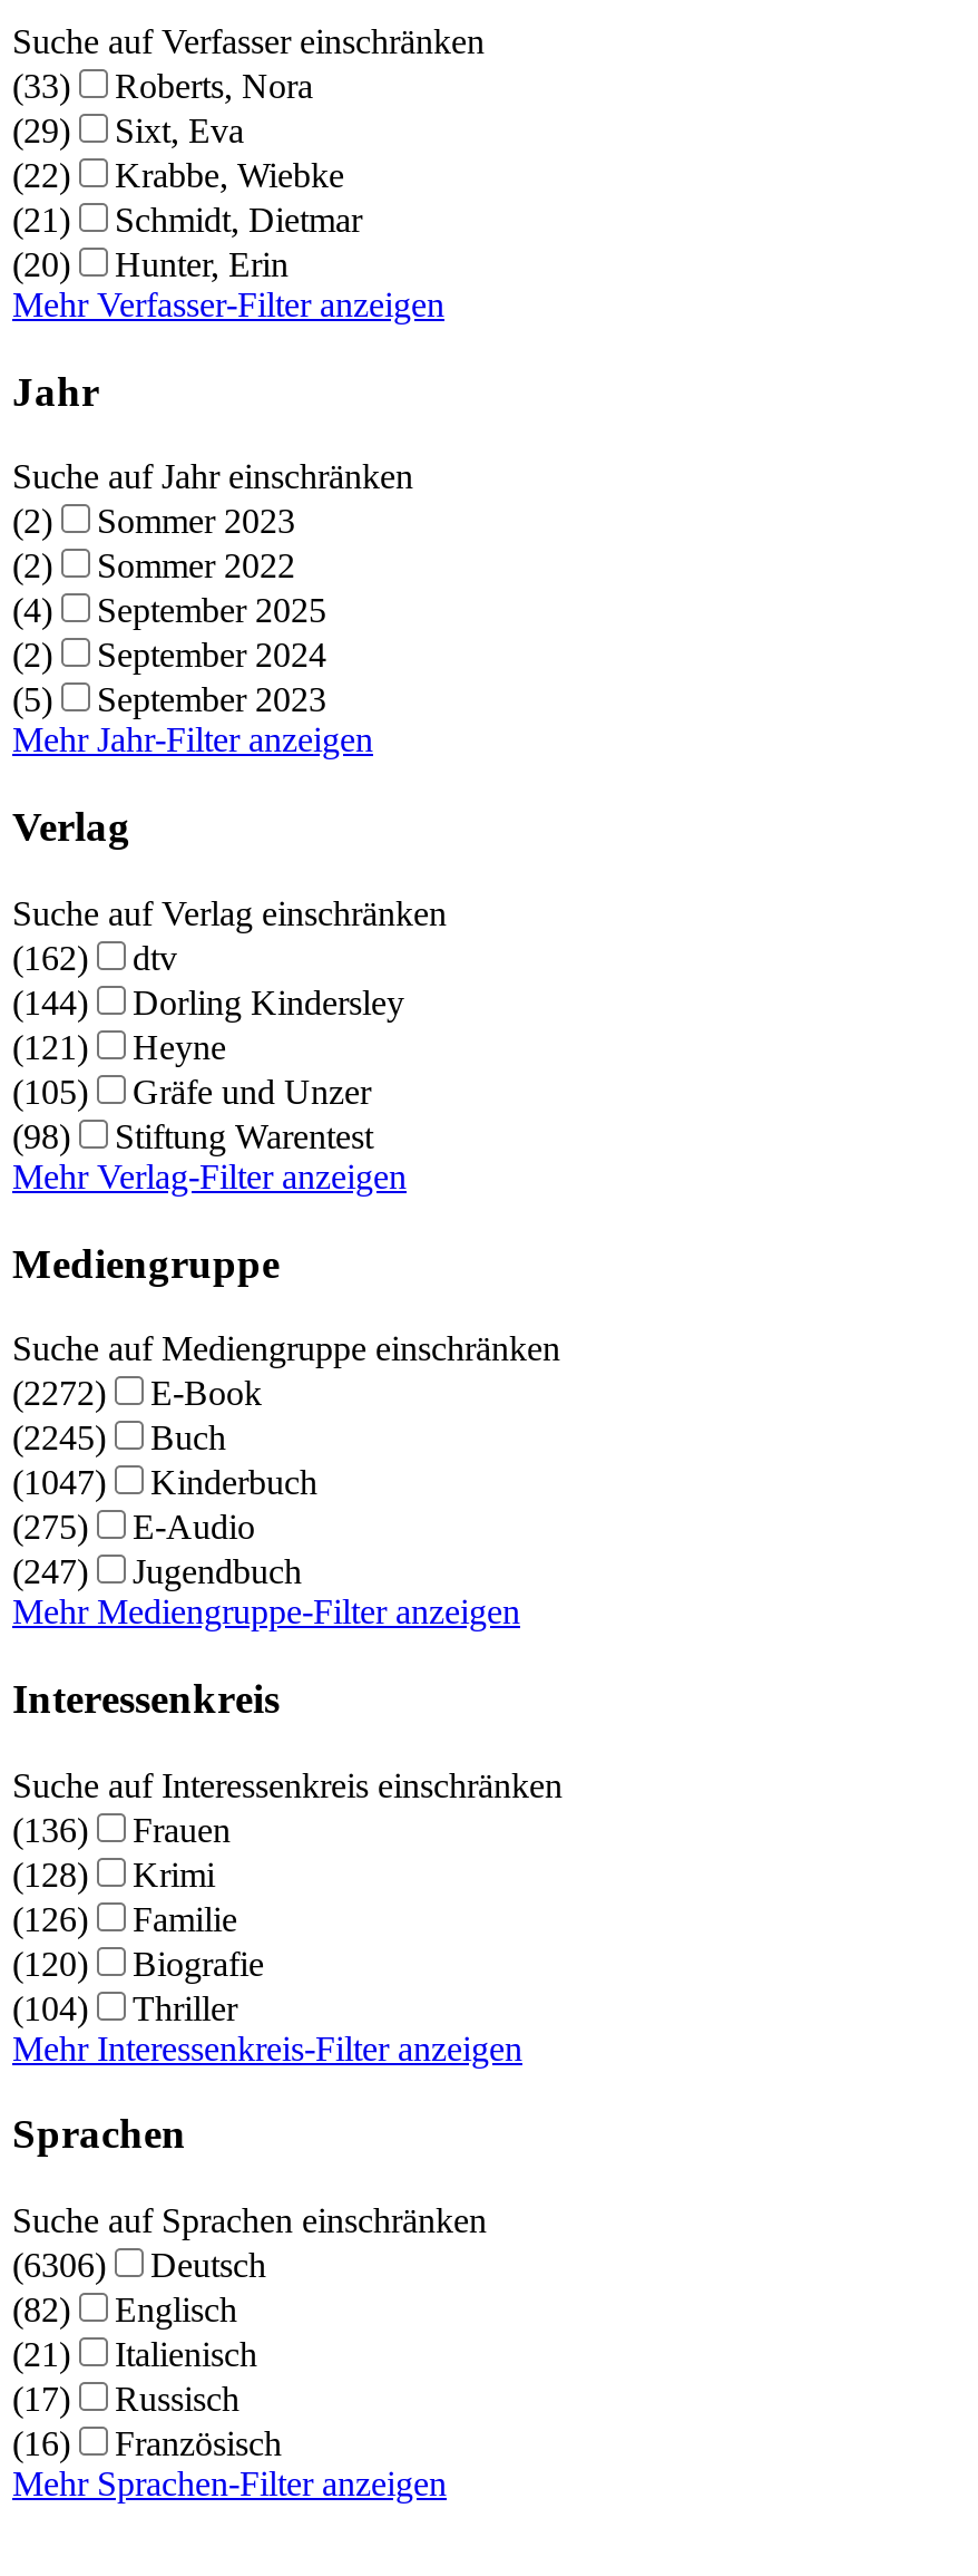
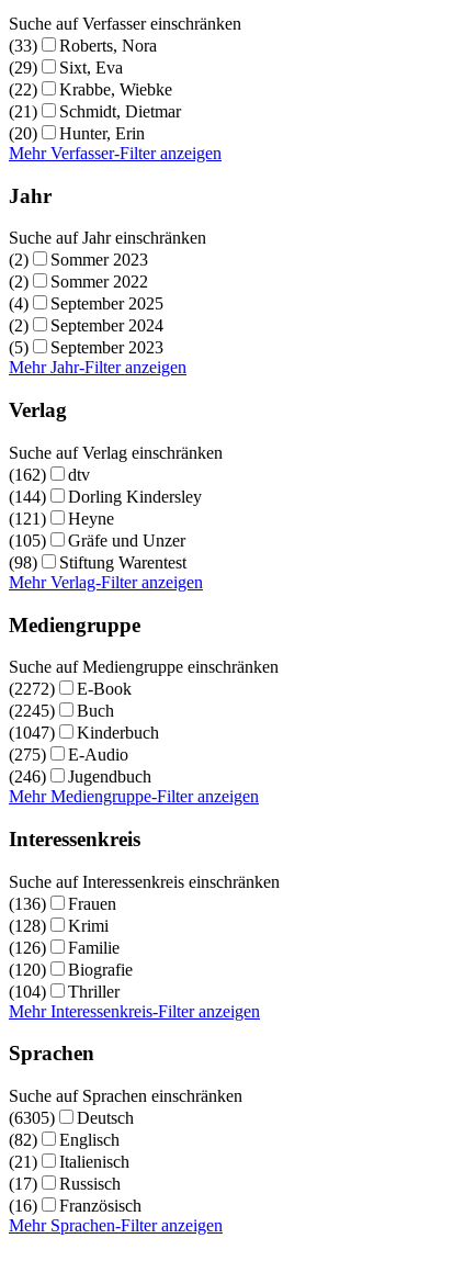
- (247) Jugendbuch
+ (246) Jugendbuch

- (6306) Deutsch
+ (6305) Deutsch
